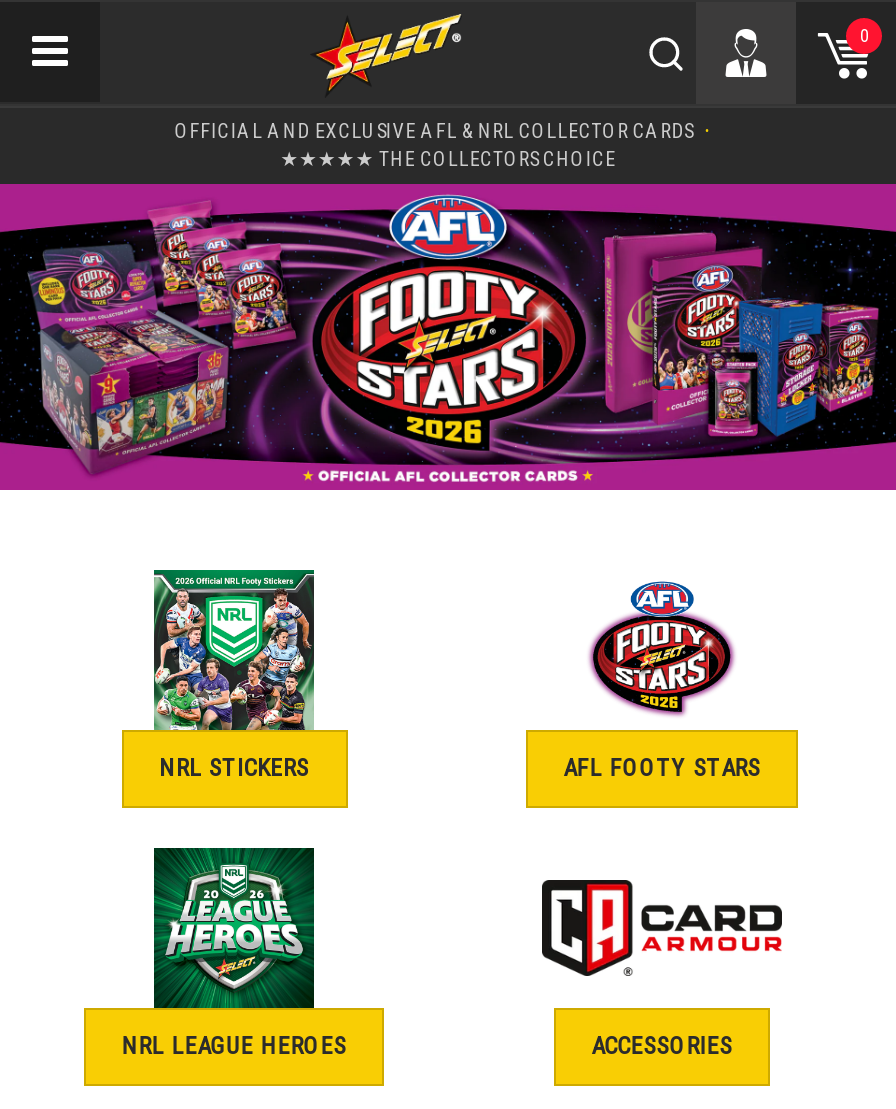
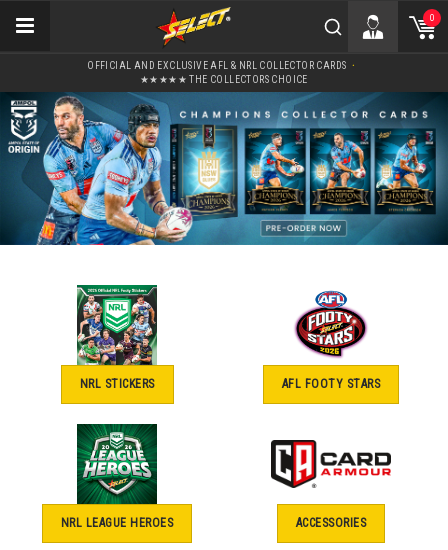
- [image]
+ [image]
